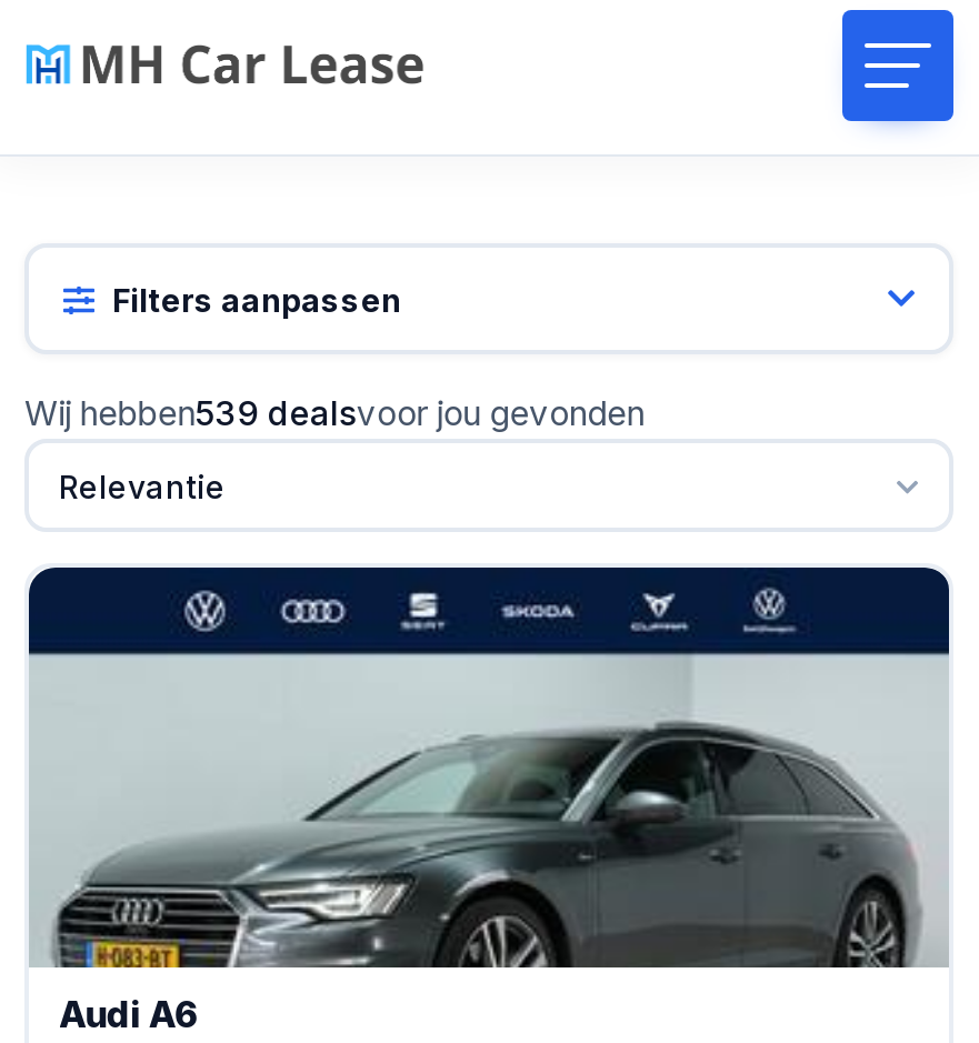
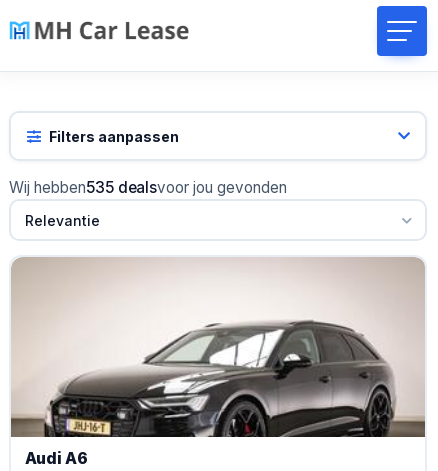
- Wij hebben539 dealsvoor jou gevonden
+ Wij hebben535 dealsvoor jou gevonden

- [image]
+ [image]
